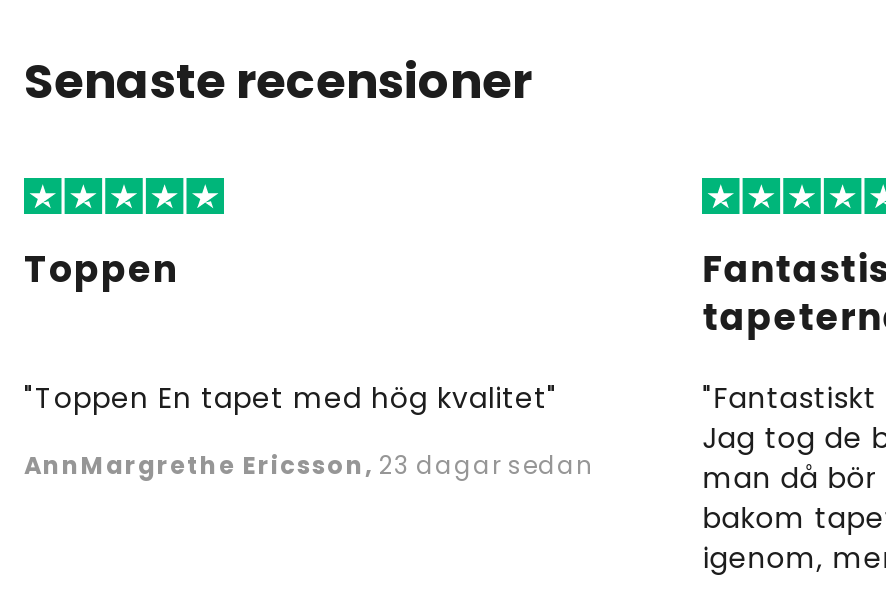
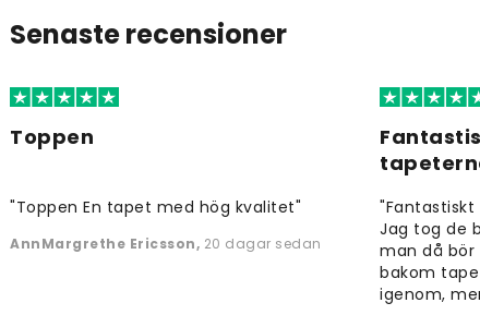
- AnnMargrethe Ericsson, 23 dagar sedan
+ AnnMargrethe Ericsson, 20 dagar sedan
